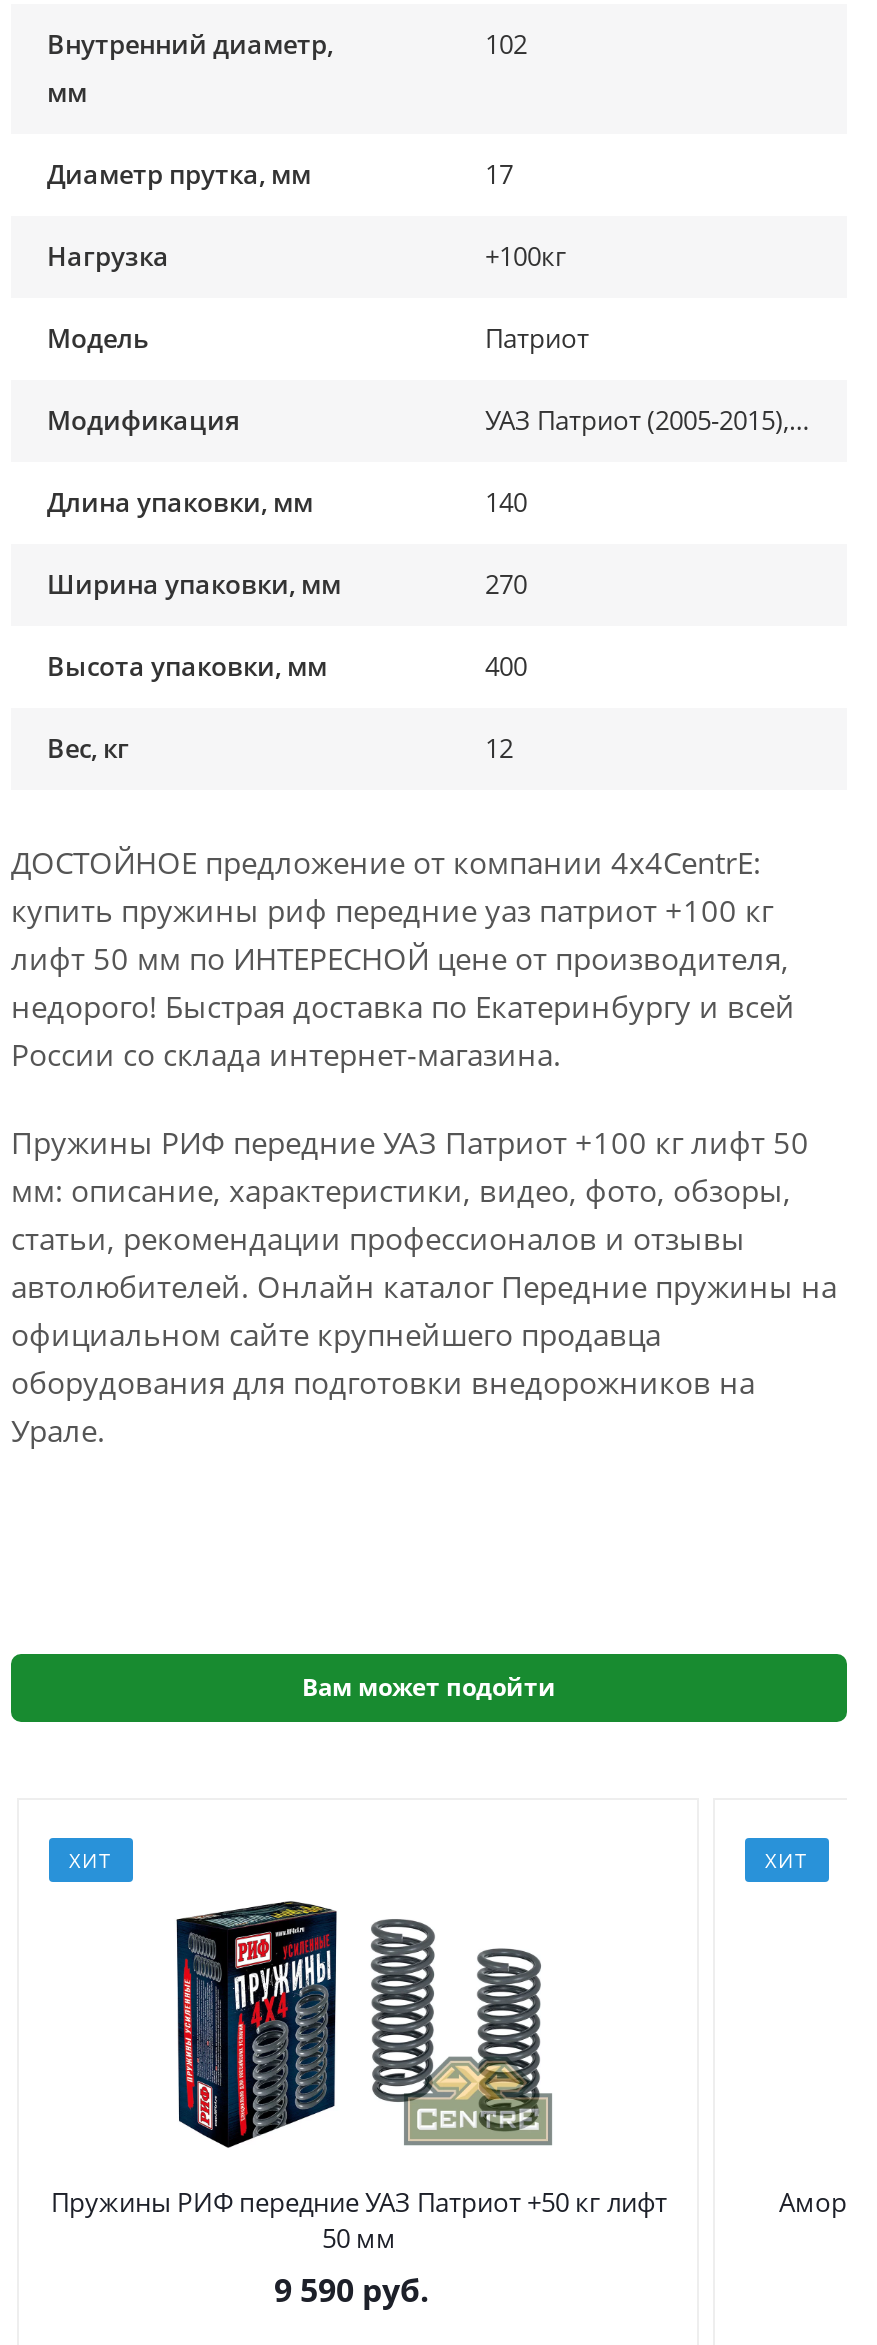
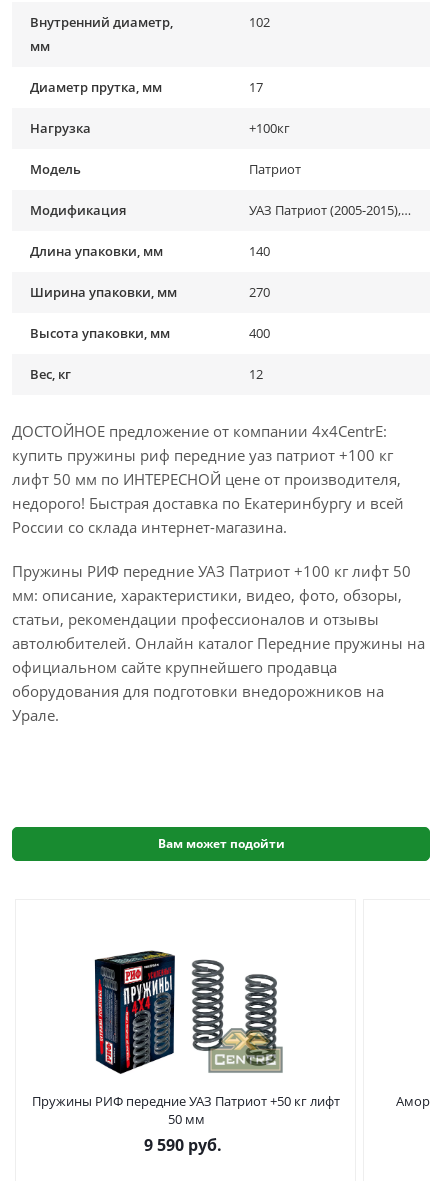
- ХИТ

- ХИТ
